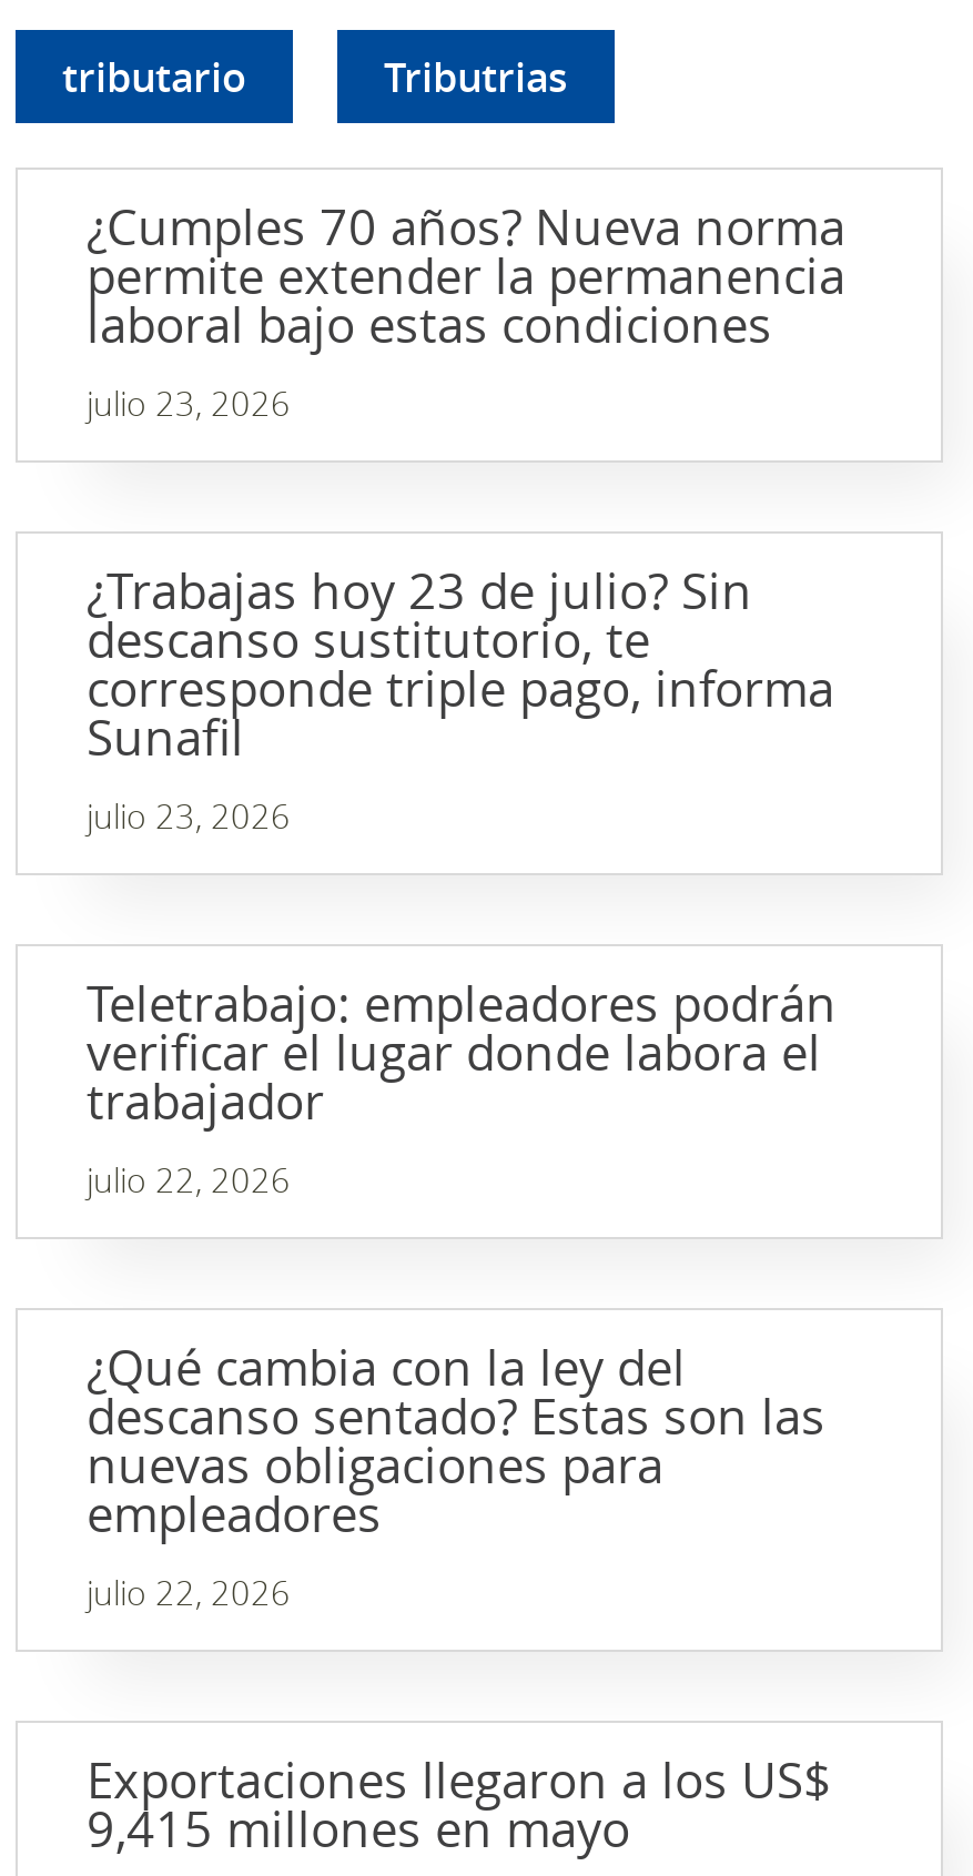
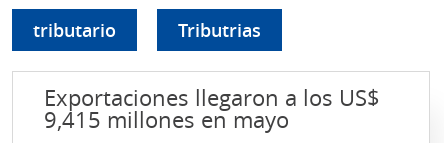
- ¿Cumples 70 años? Nueva norma
- permite extender la permanencia
- laboral bajo estas condiciones
- julio 23, 2026
- ¿Trabajas hoy 23 de julio? Sin
- descanso sustitutorio, te
- corresponde triple pago, informa
- Sunafil
- julio 23, 2026
- Teletrabajo: empleadores podrán
- verificar el lugar donde labora el
- trabajador
- julio 22, 2026
- ¿Qué cambia con la ley del
- descanso sentado? Estas son las
- nuevas obligaciones para
- empleadores
- julio 22, 2026
